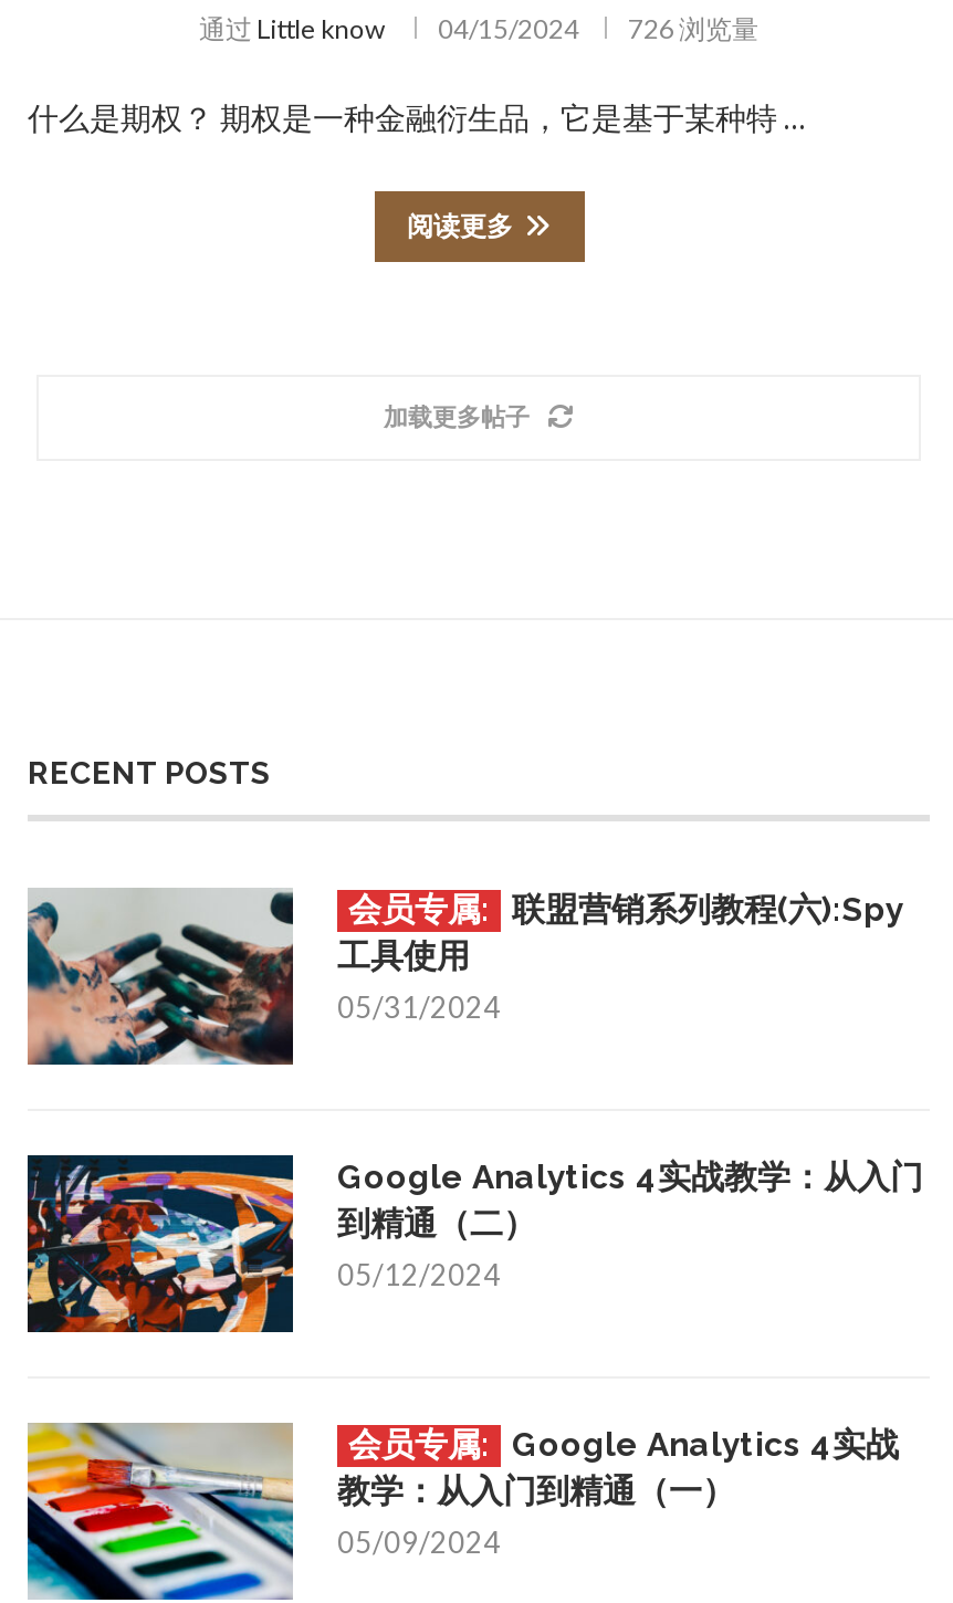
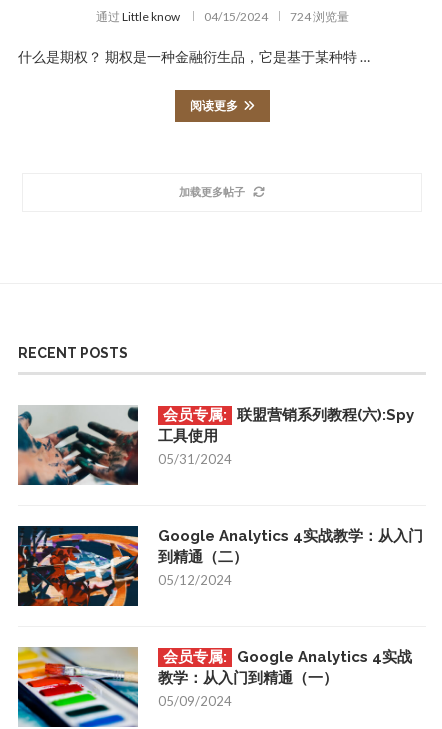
- 通过Little know 04/15/2024 726 浏览量
+ 通过Little know 04/15/2024 724 浏览量
